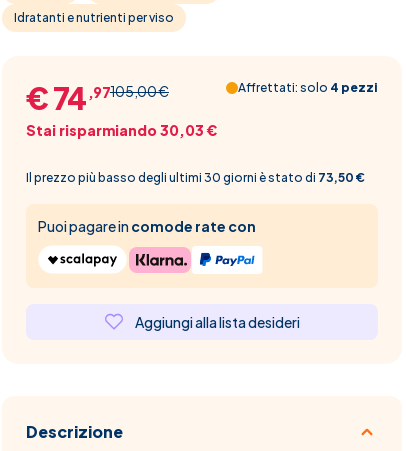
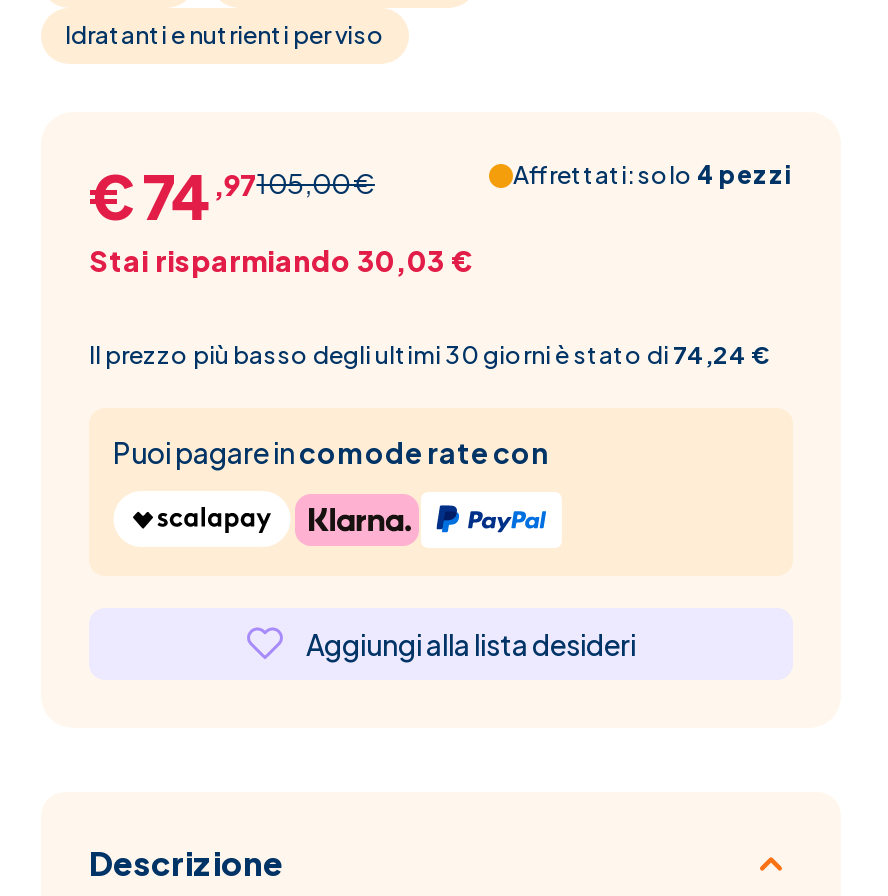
- Il prezzo più basso degli ultimi 30 giorni è stato di 73,50 €
+ Il prezzo più basso degli ultimi 30 giorni è stato di 74,24 €
